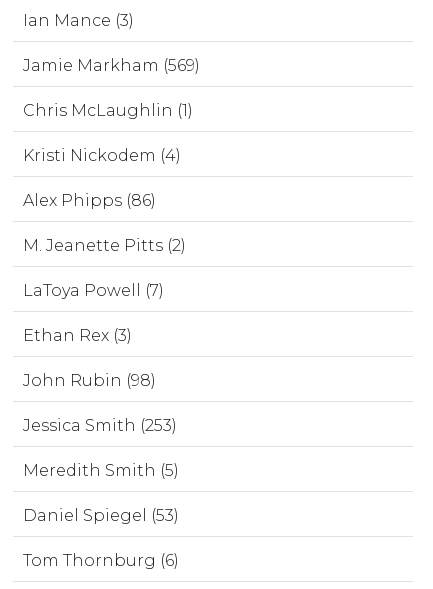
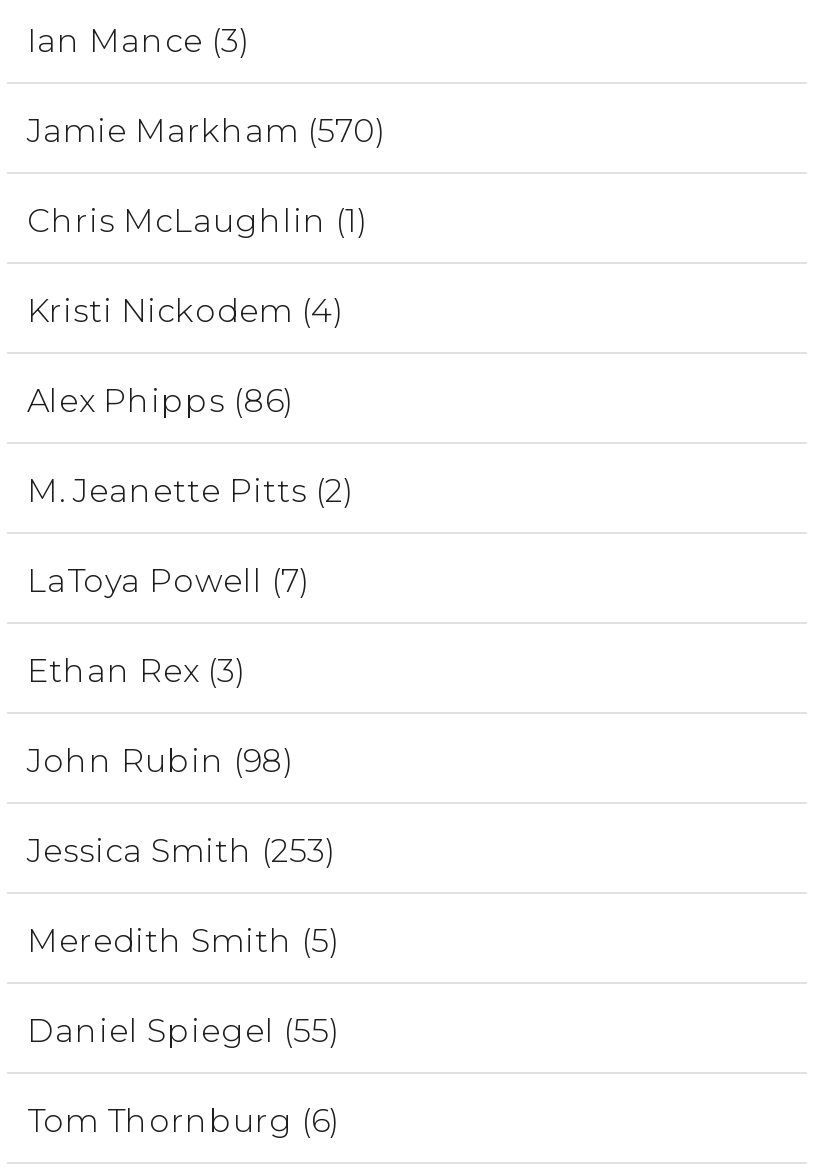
- Jamie Markham (569)
+ Jamie Markham (570)

- Daniel Spiegel (53)
+ Daniel Spiegel (55)
